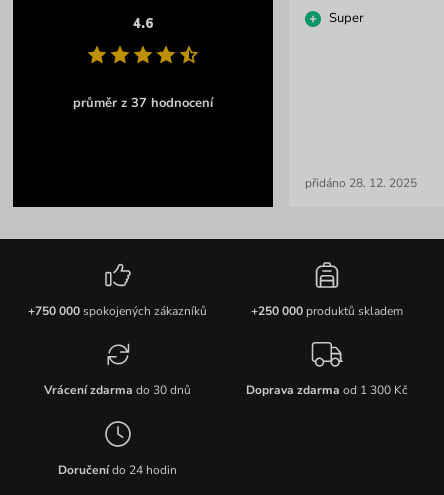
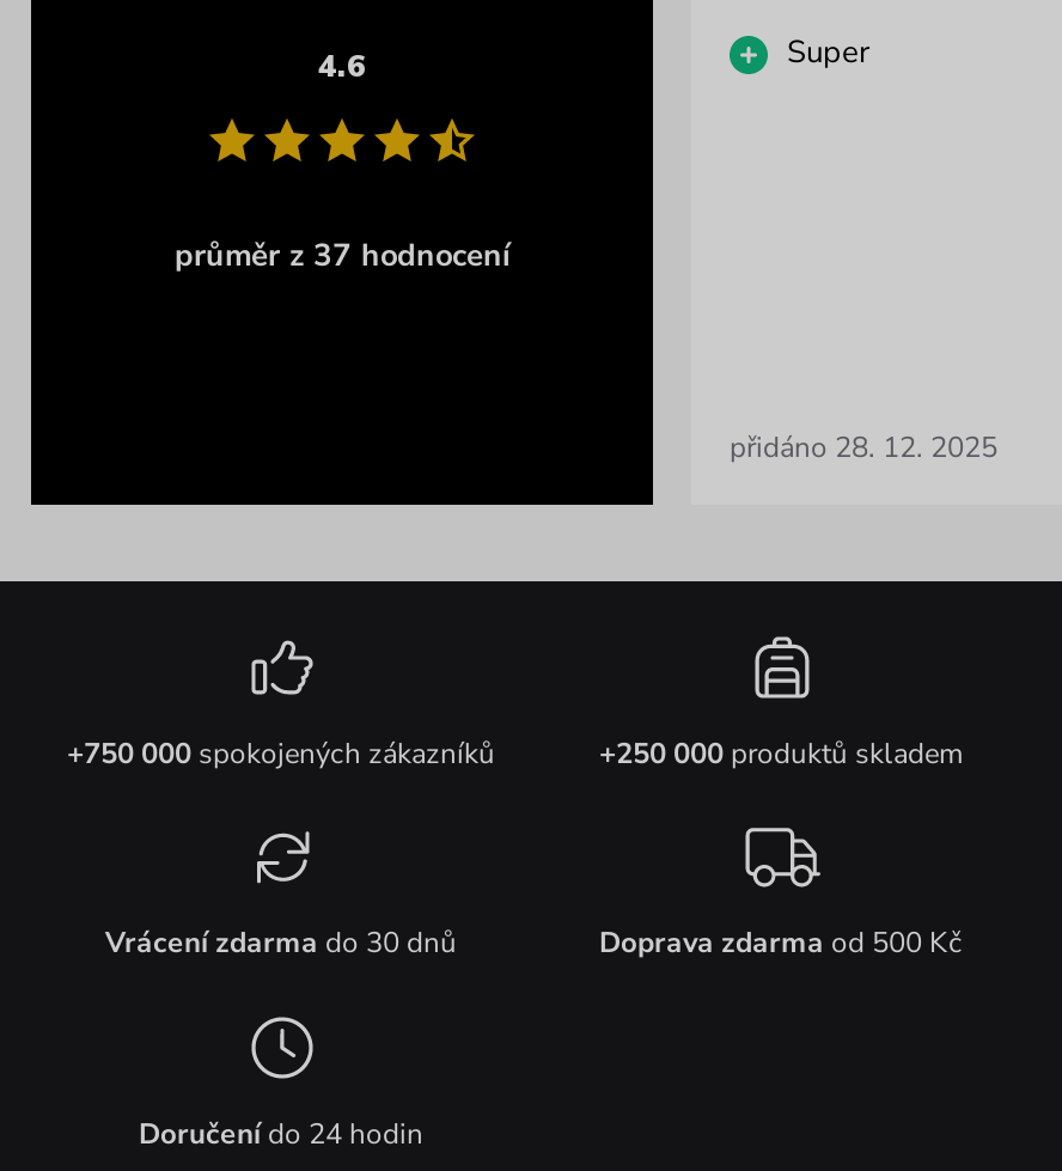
- Doprava zdarma od 1 300 Kč
+ Doprava zdarma od 500 Kč
